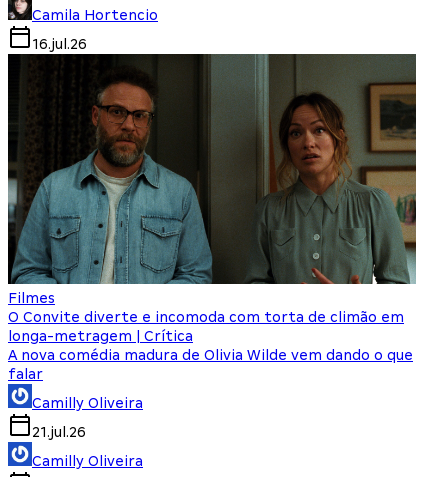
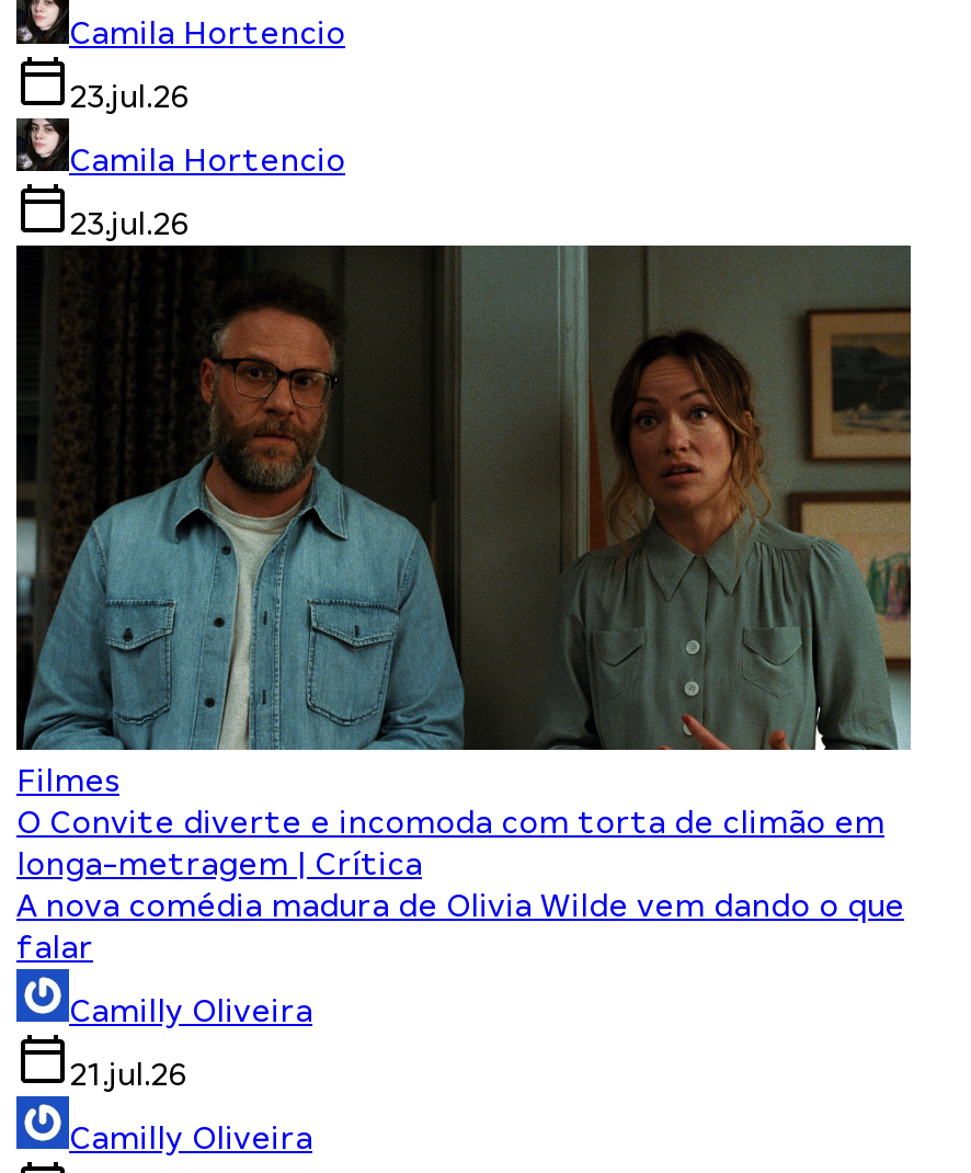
- 16.jul.26
+ 23.jul.26
+ Camila Hortencio
+ 23.jul.26
